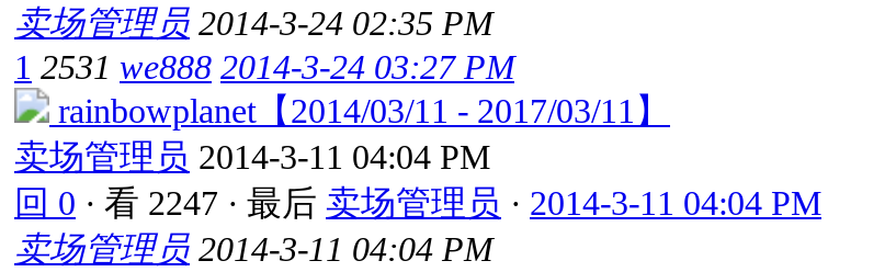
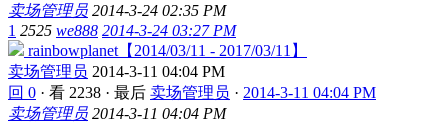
- 1 2531 we888 2014-3-24 03:27 PM
+ 1 2525 we888 2014-3-24 03:27 PM

- 回 0 · 看 2247 · 最后卖场管理员· 2014-3-11 04:04 PM
+ 回 0 · 看 2238 · 最后卖场管理员· 2014-3-11 04:04 PM
